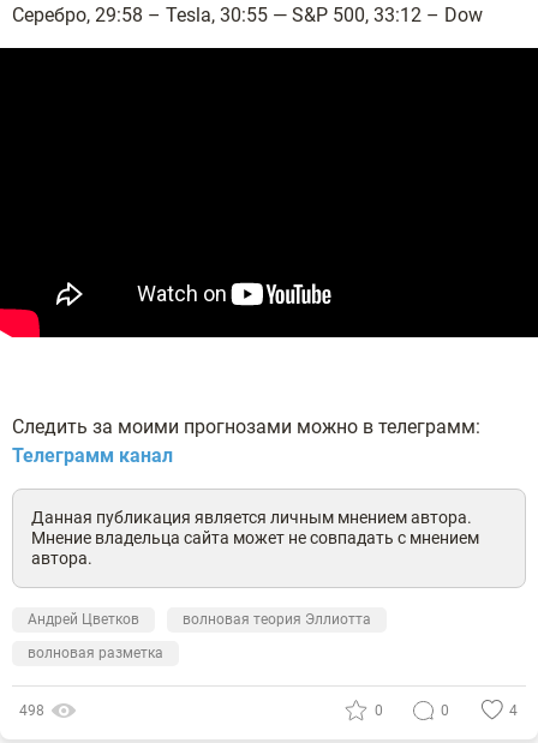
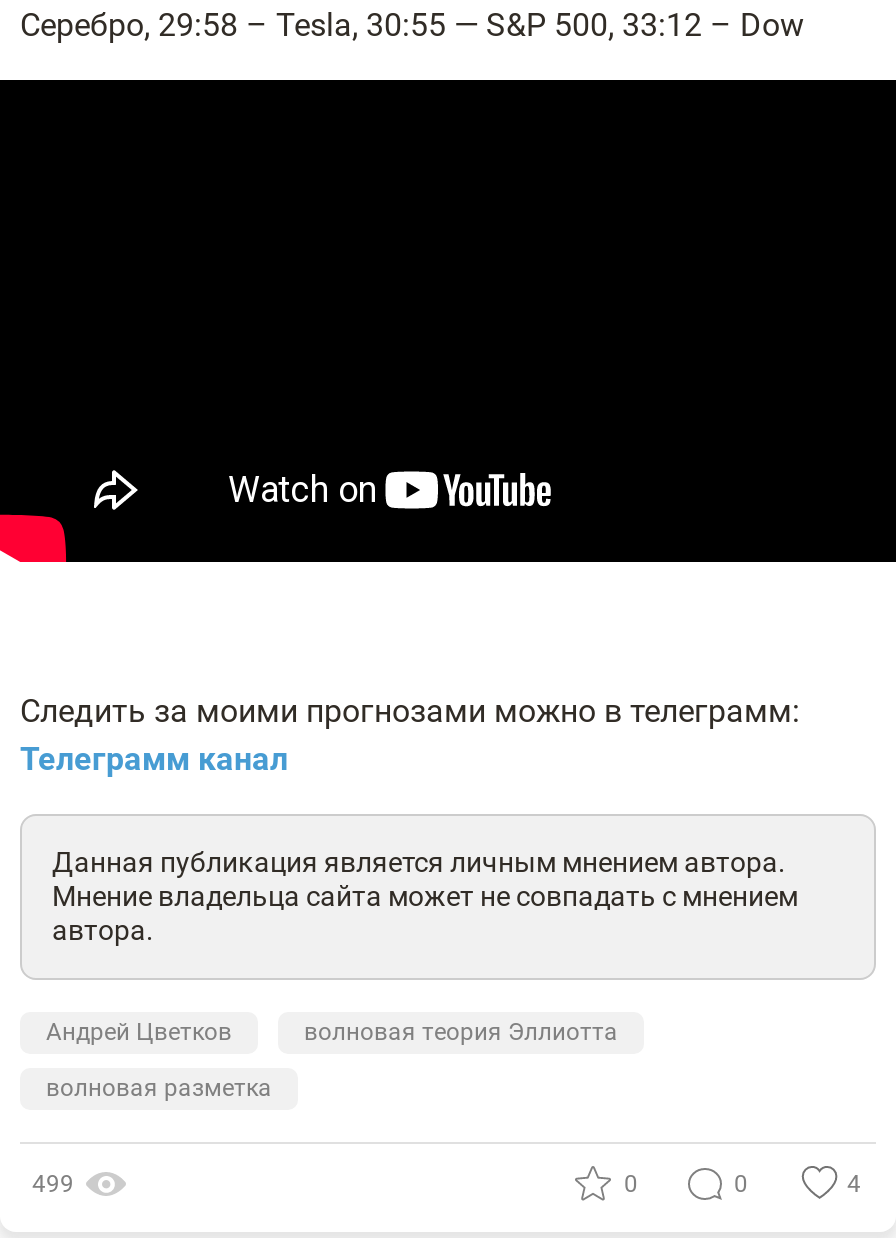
- 498
+ 499
